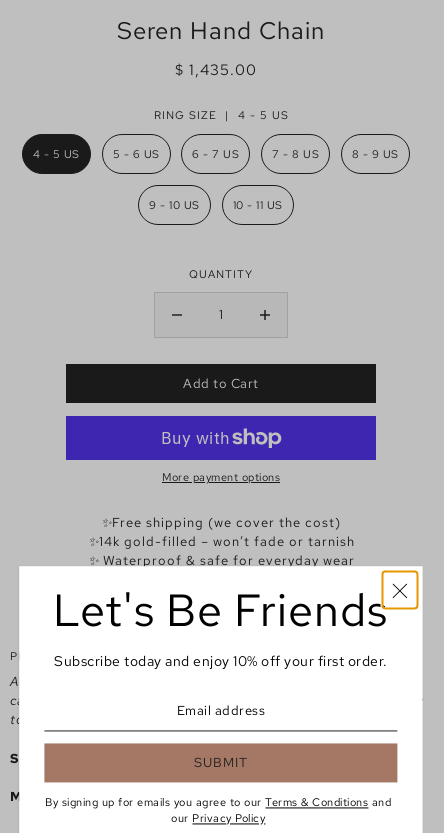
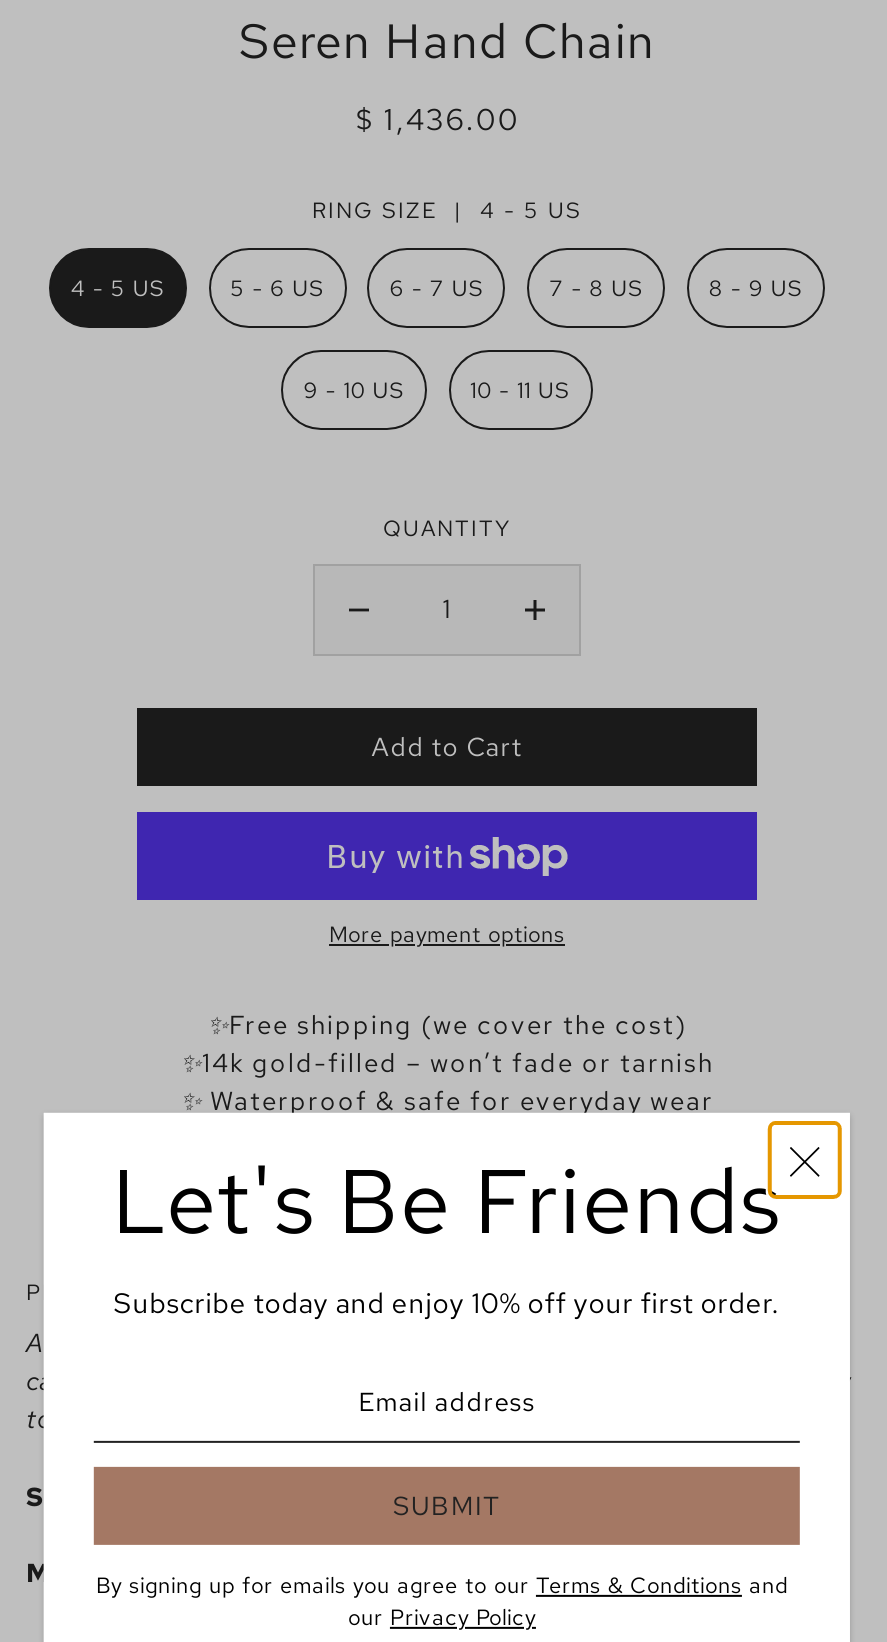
- $ 1,435.00
+ $ 1,436.00
